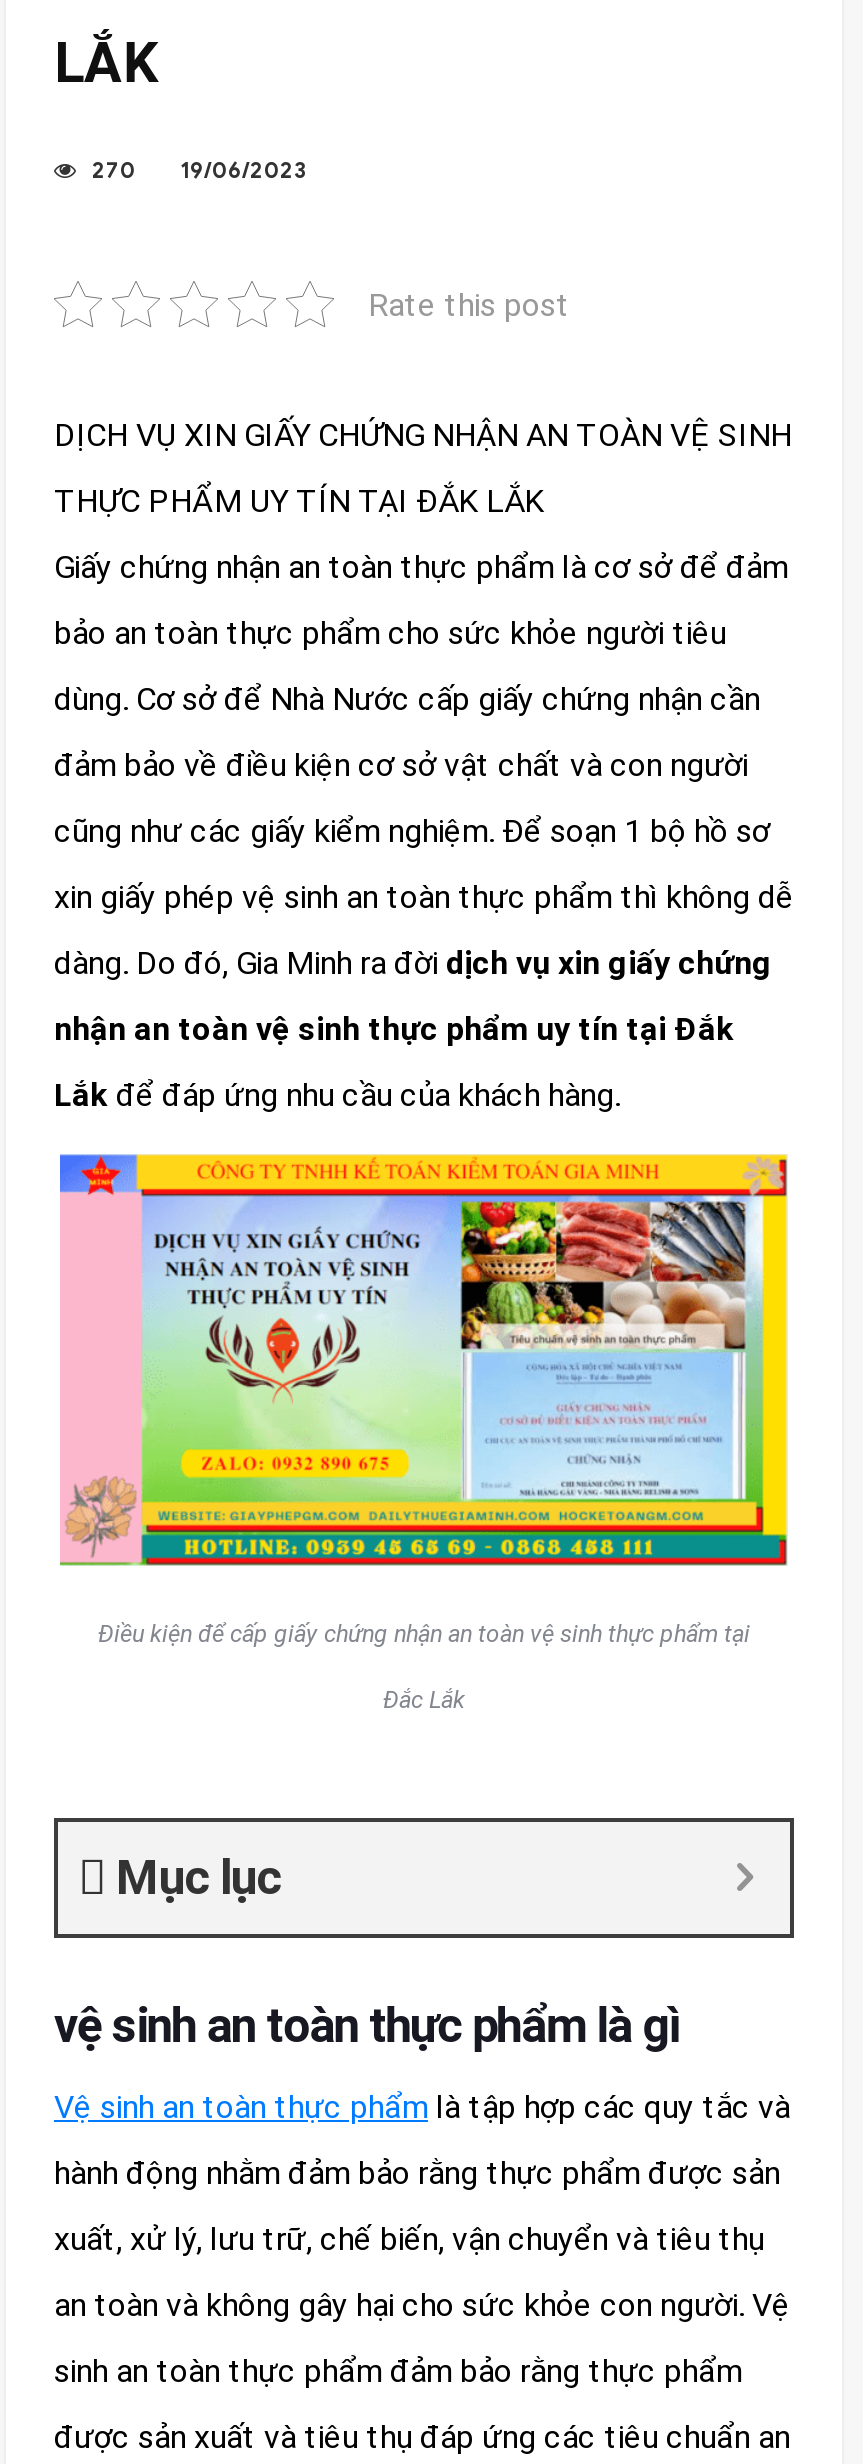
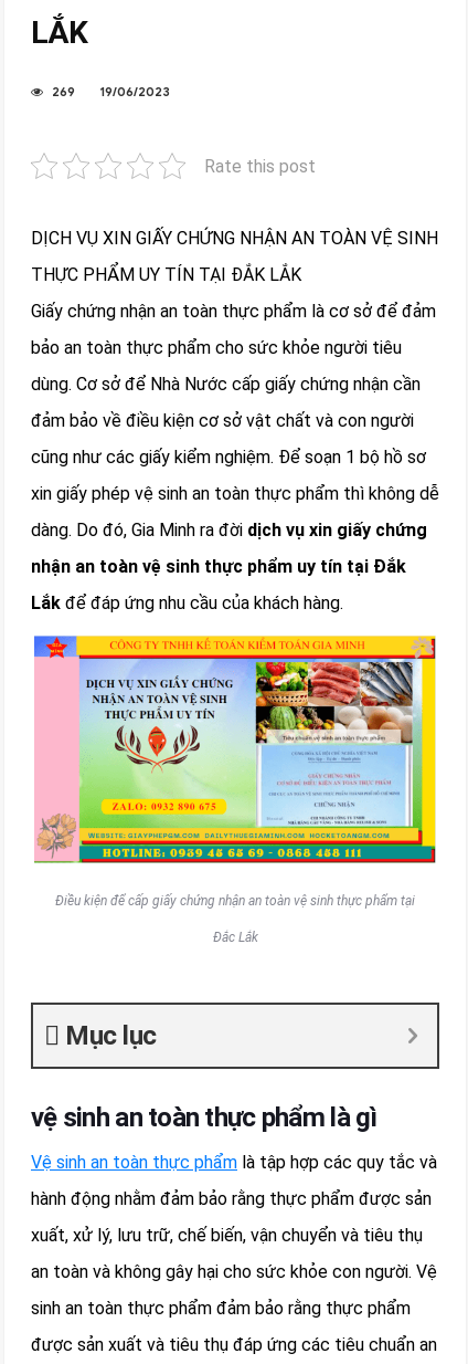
- 270 19/06/2023
+ 269 19/06/2023
